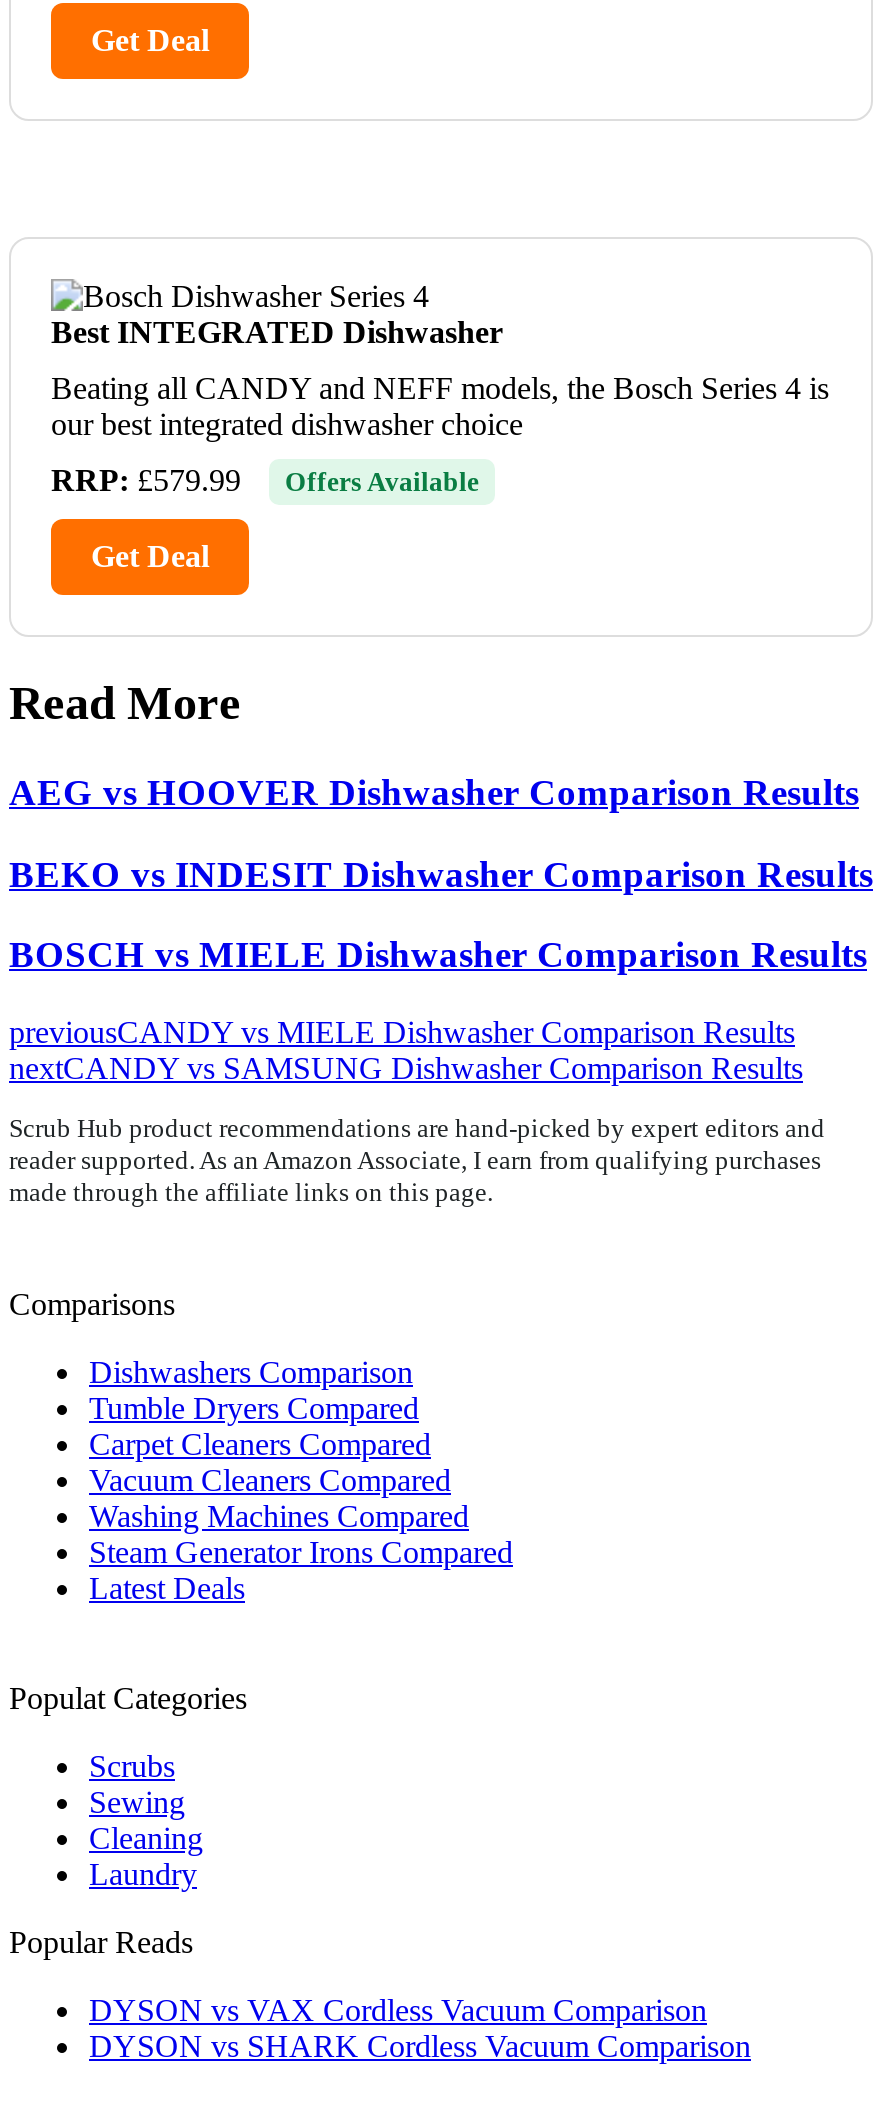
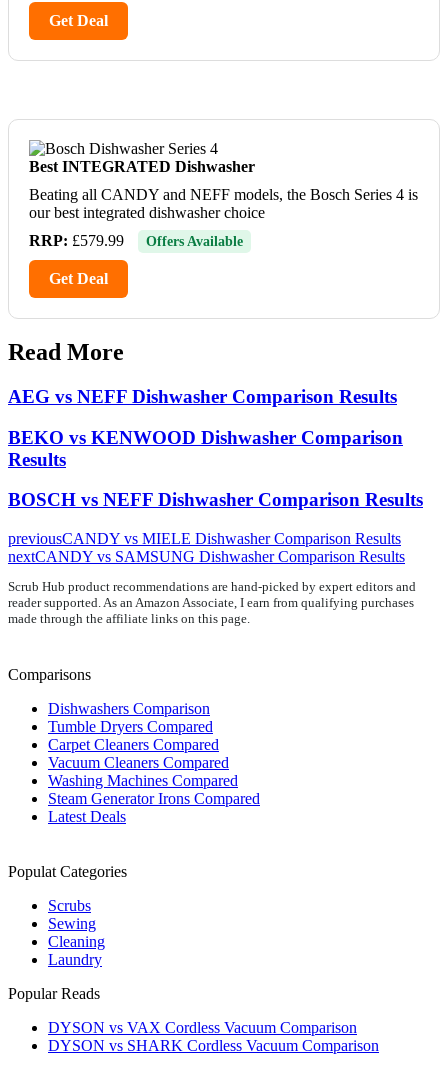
- AEG vs HOOVER Dishwasher Comparison Results
+ AEG vs NEFF Dishwasher Comparison Results

- BEKO vs INDESIT Dishwasher Comparison Results
+ BEKO vs KENWOOD Dishwasher Comparison
+ Results

- BOSCH vs MIELE Dishwasher Comparison Results
+ BOSCH vs NEFF Dishwasher Comparison Results
